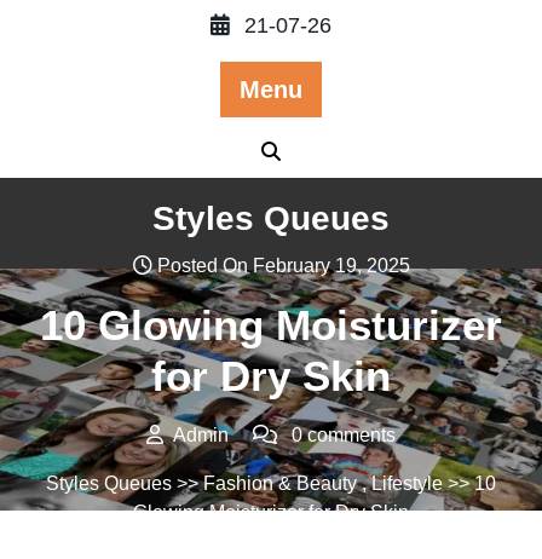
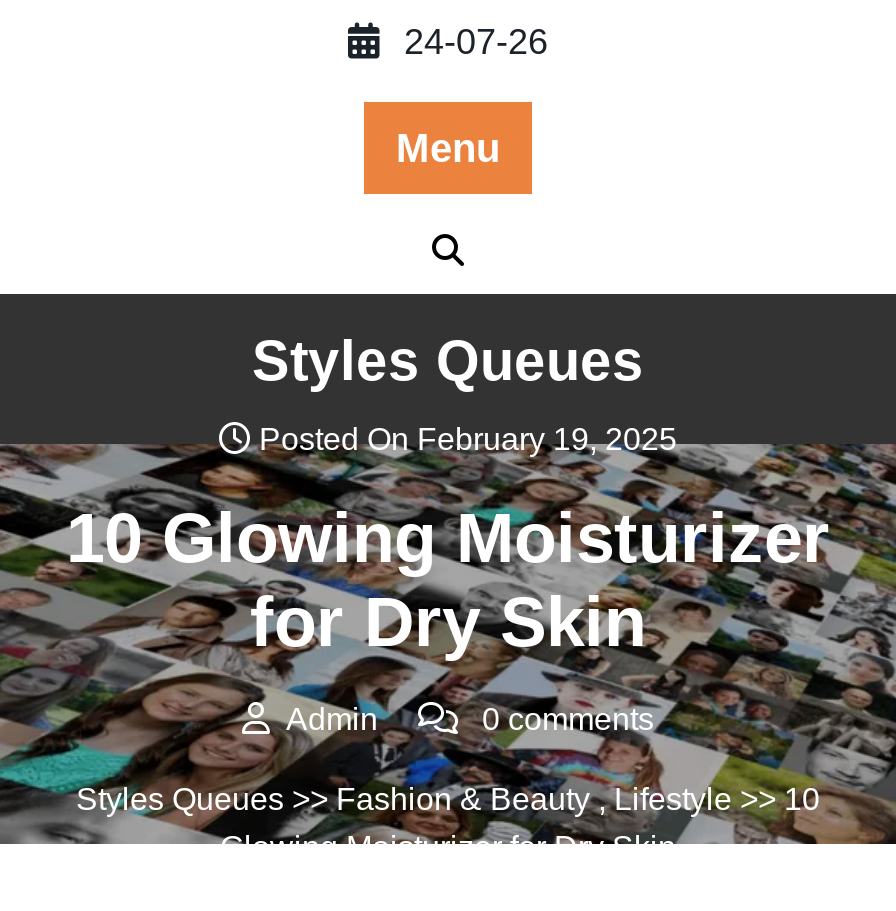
- 21-07-26
+ 24-07-26
